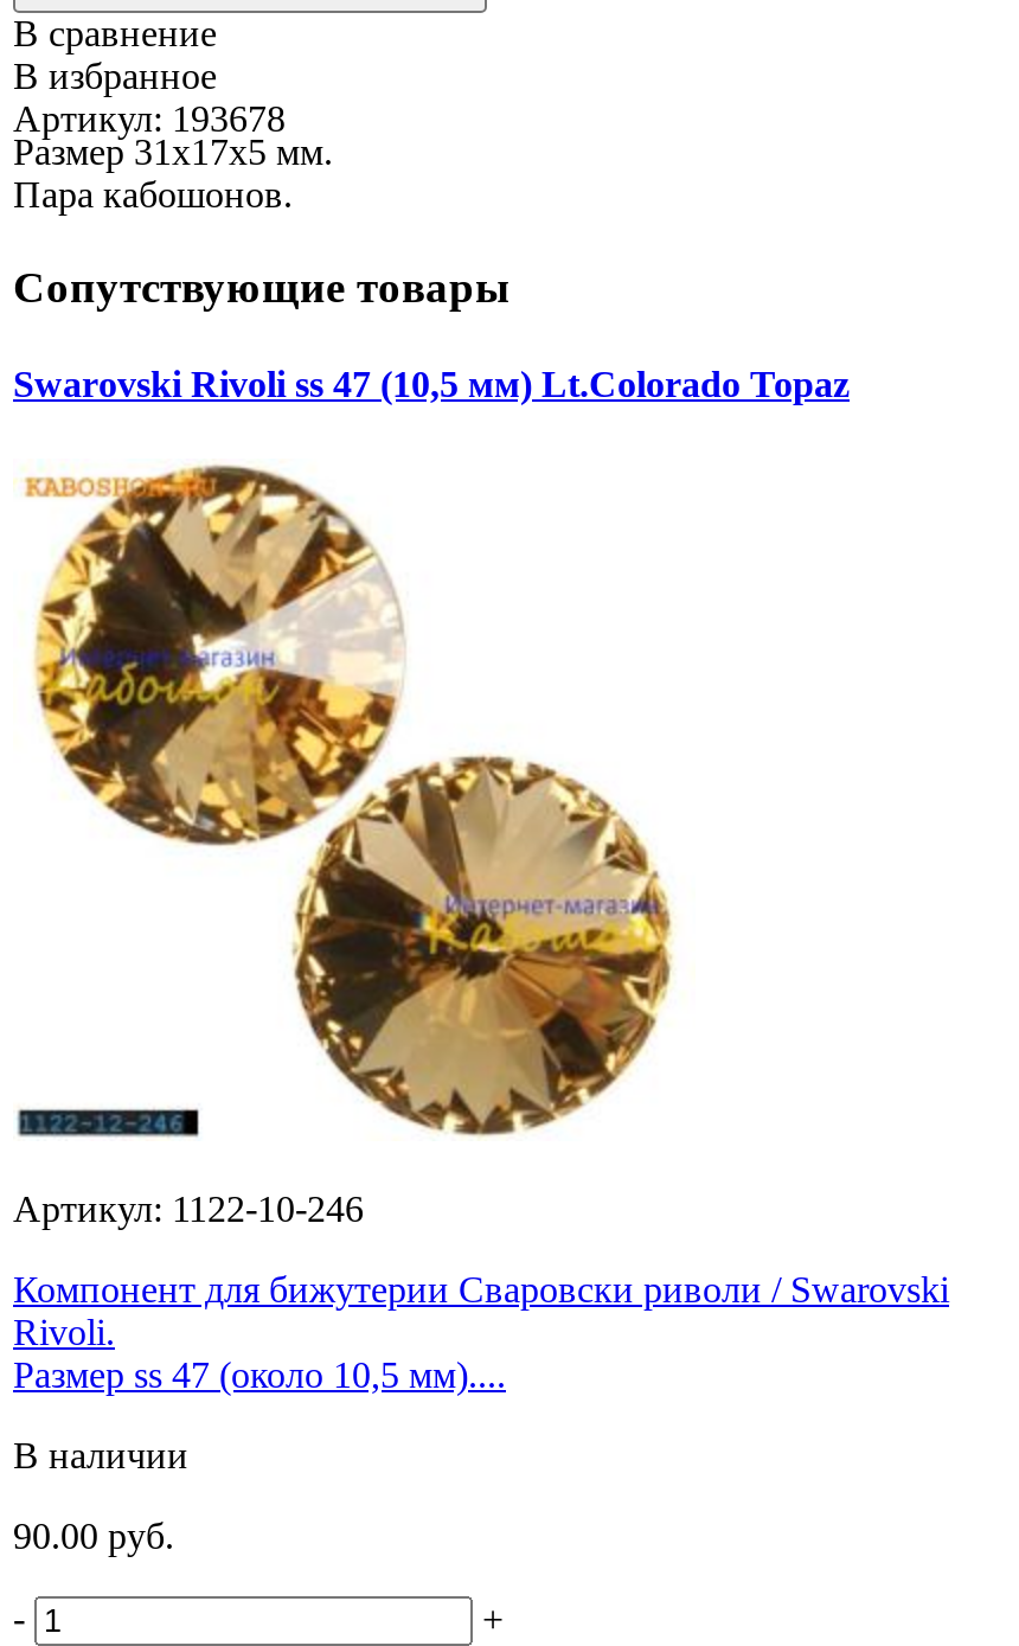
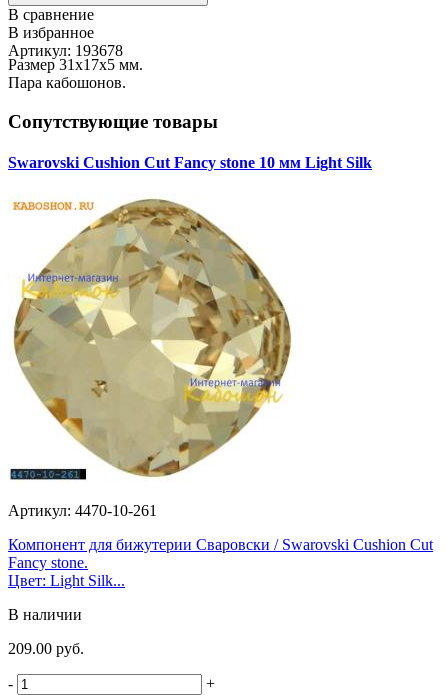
- Swarovski Rivoli ss 47 (10,5 мм) Lt.Colorado Topaz
+ Swarovski Cushion Cut Fancy stone 10 мм Light Silk

- [image]
- Артикул: 1122-10-246
+ [image]
+ Артикул: 4470-10-261

- Компонент для бижутерии Сваровски риволи / Swarovski
- Rivoli.
- Размер ss 47 (около 10,5 мм)....
+ Компонент для бижутерии Сваровски / Swarovski Cushion Cut
+ Fancy stone.
+ Цвет: Light Silk...

- 90.00 руб.
+ 209.00 руб.
